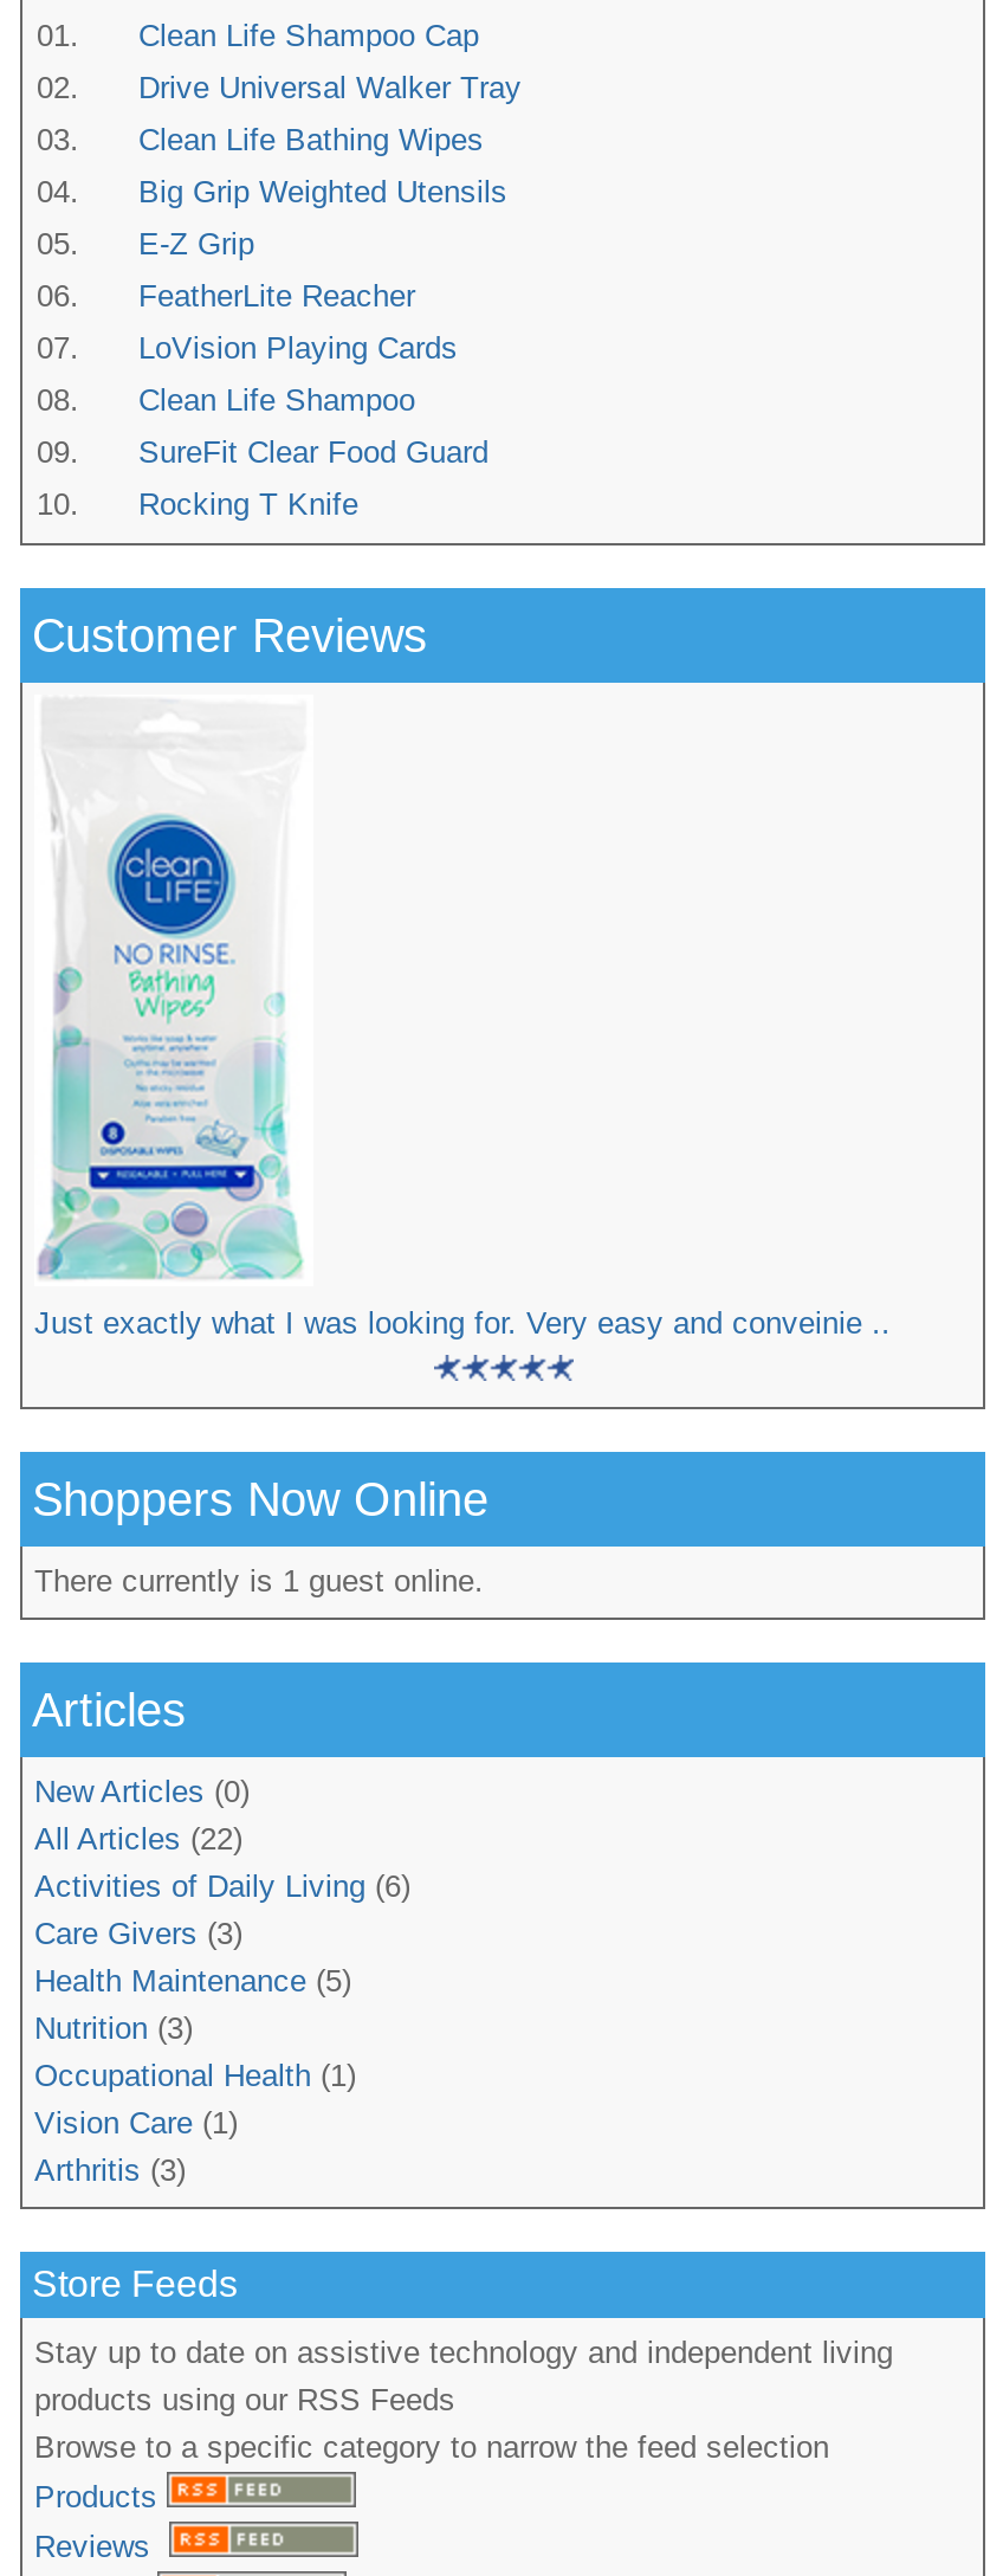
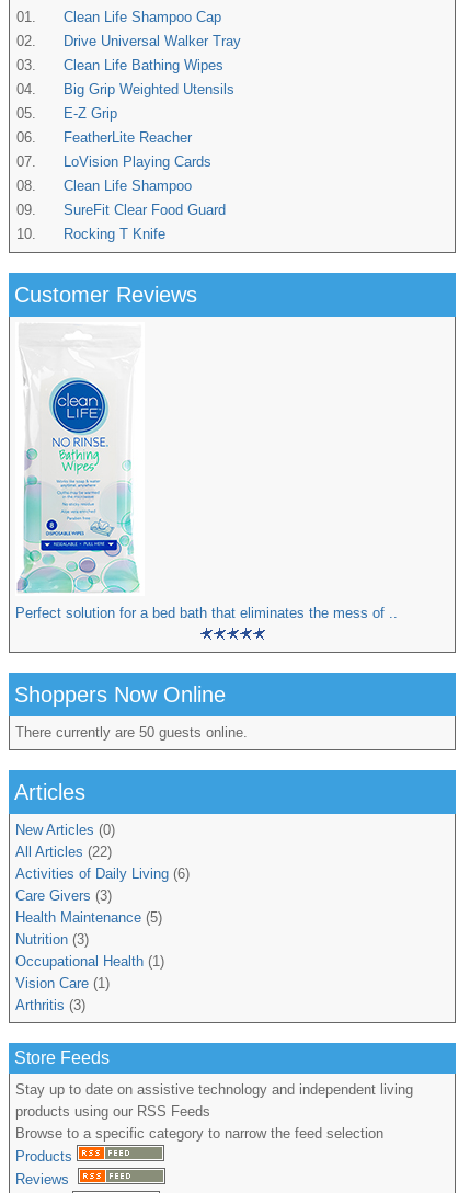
- Just exactly what I was looking for. Very easy and conveinie ..
+ Perfect solution for a bed bath that eliminates the mess of ..

- There currently is 1 guest online.
+ There currently are 50 guests online.
